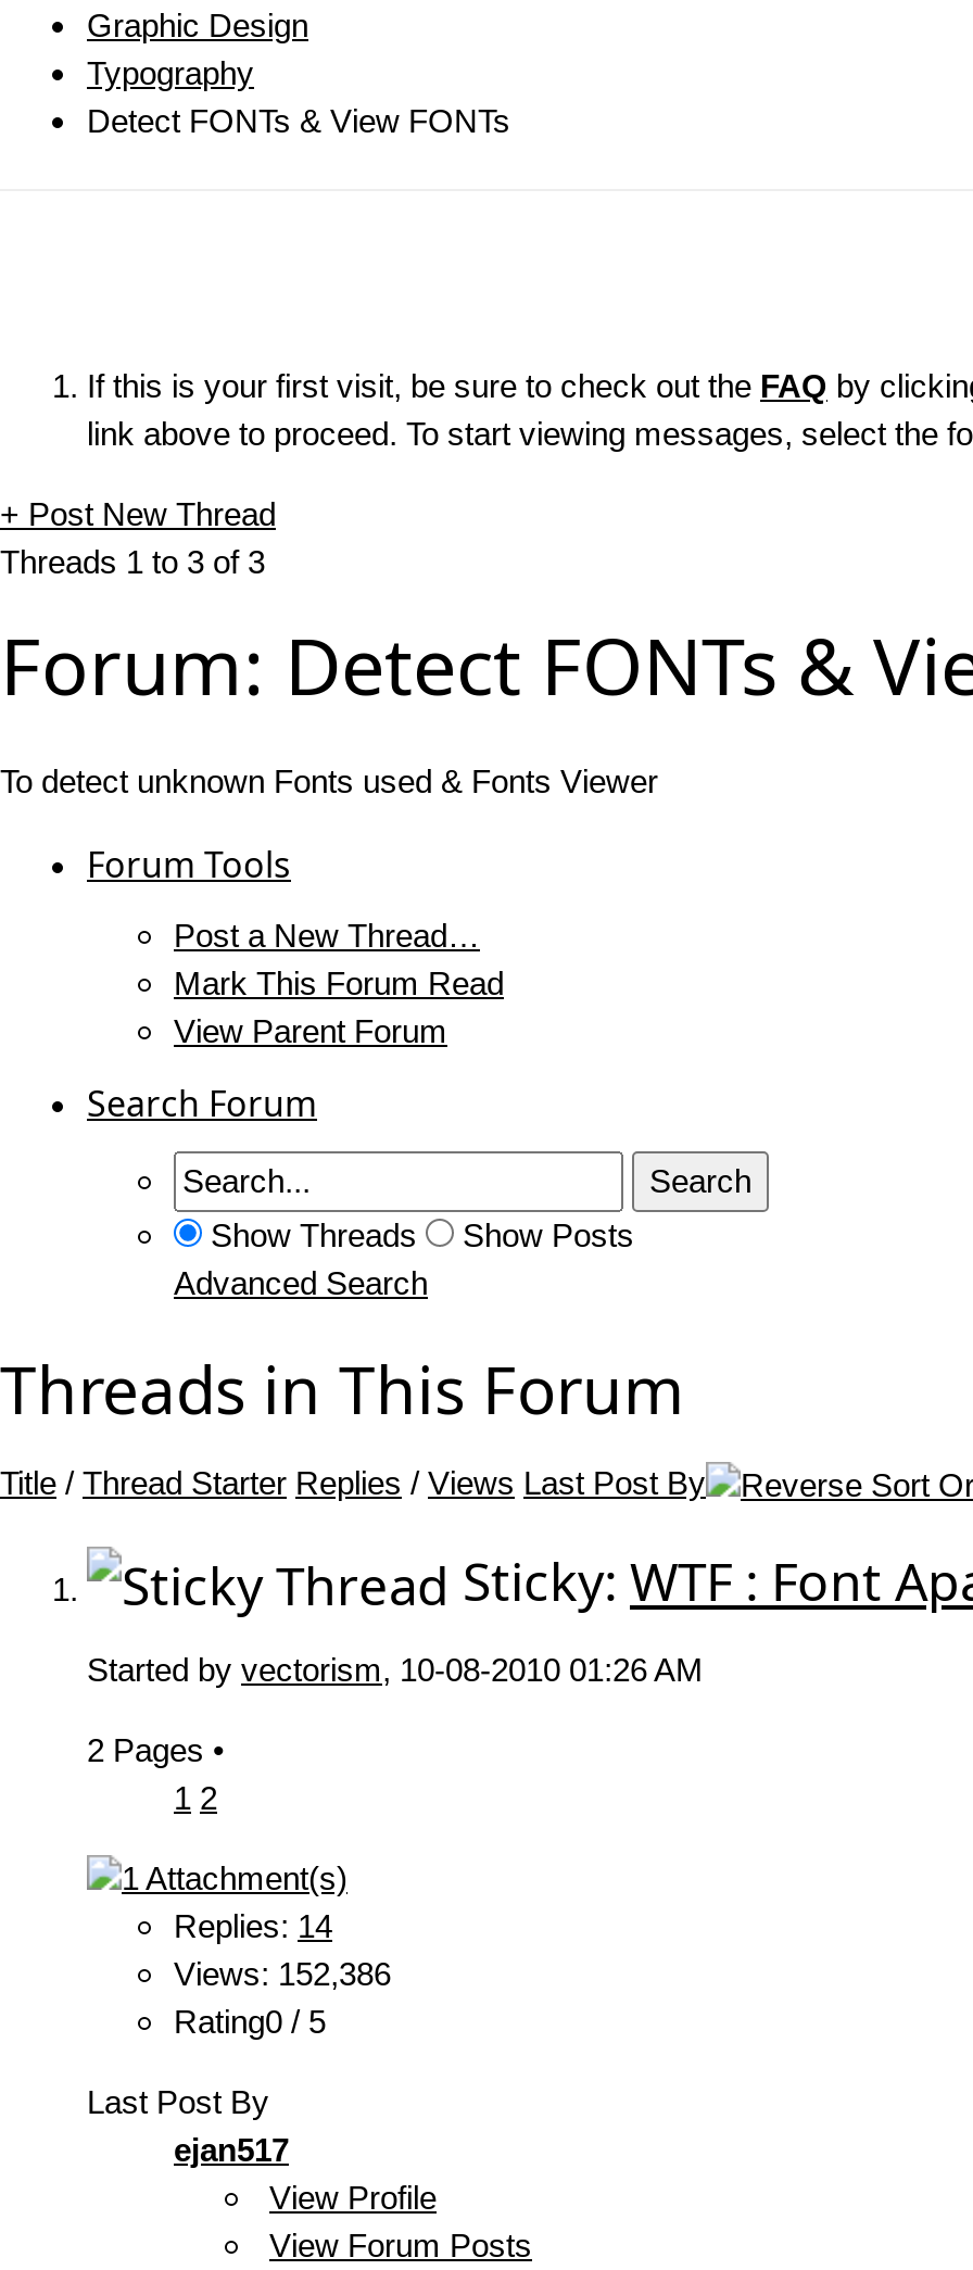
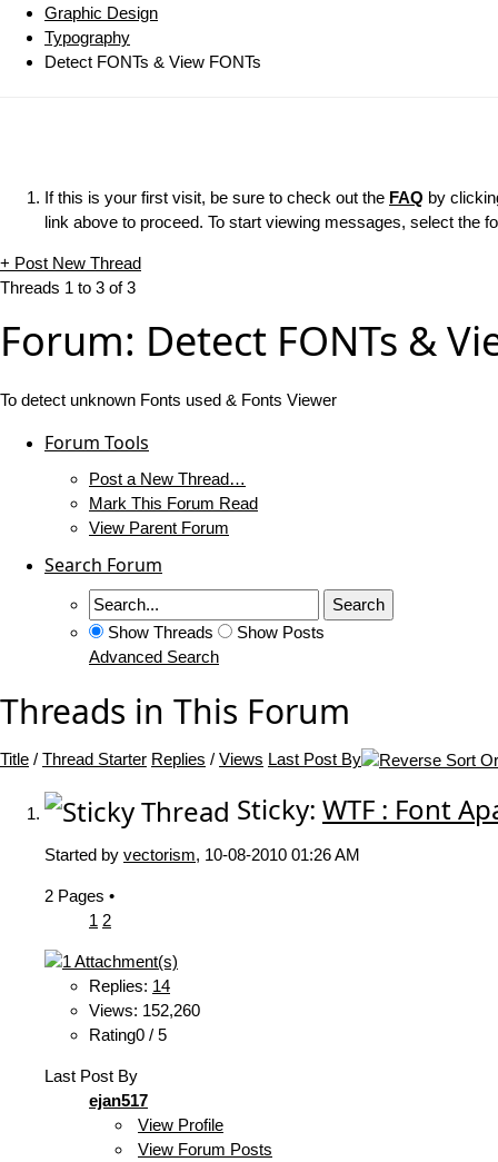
- Views: 152,386
+ Views: 152,260
